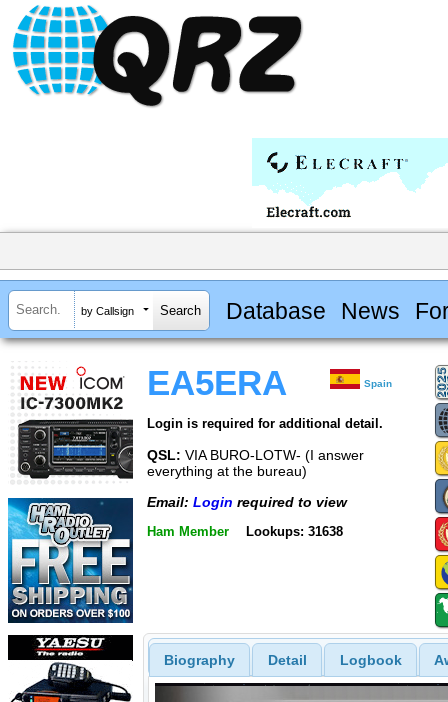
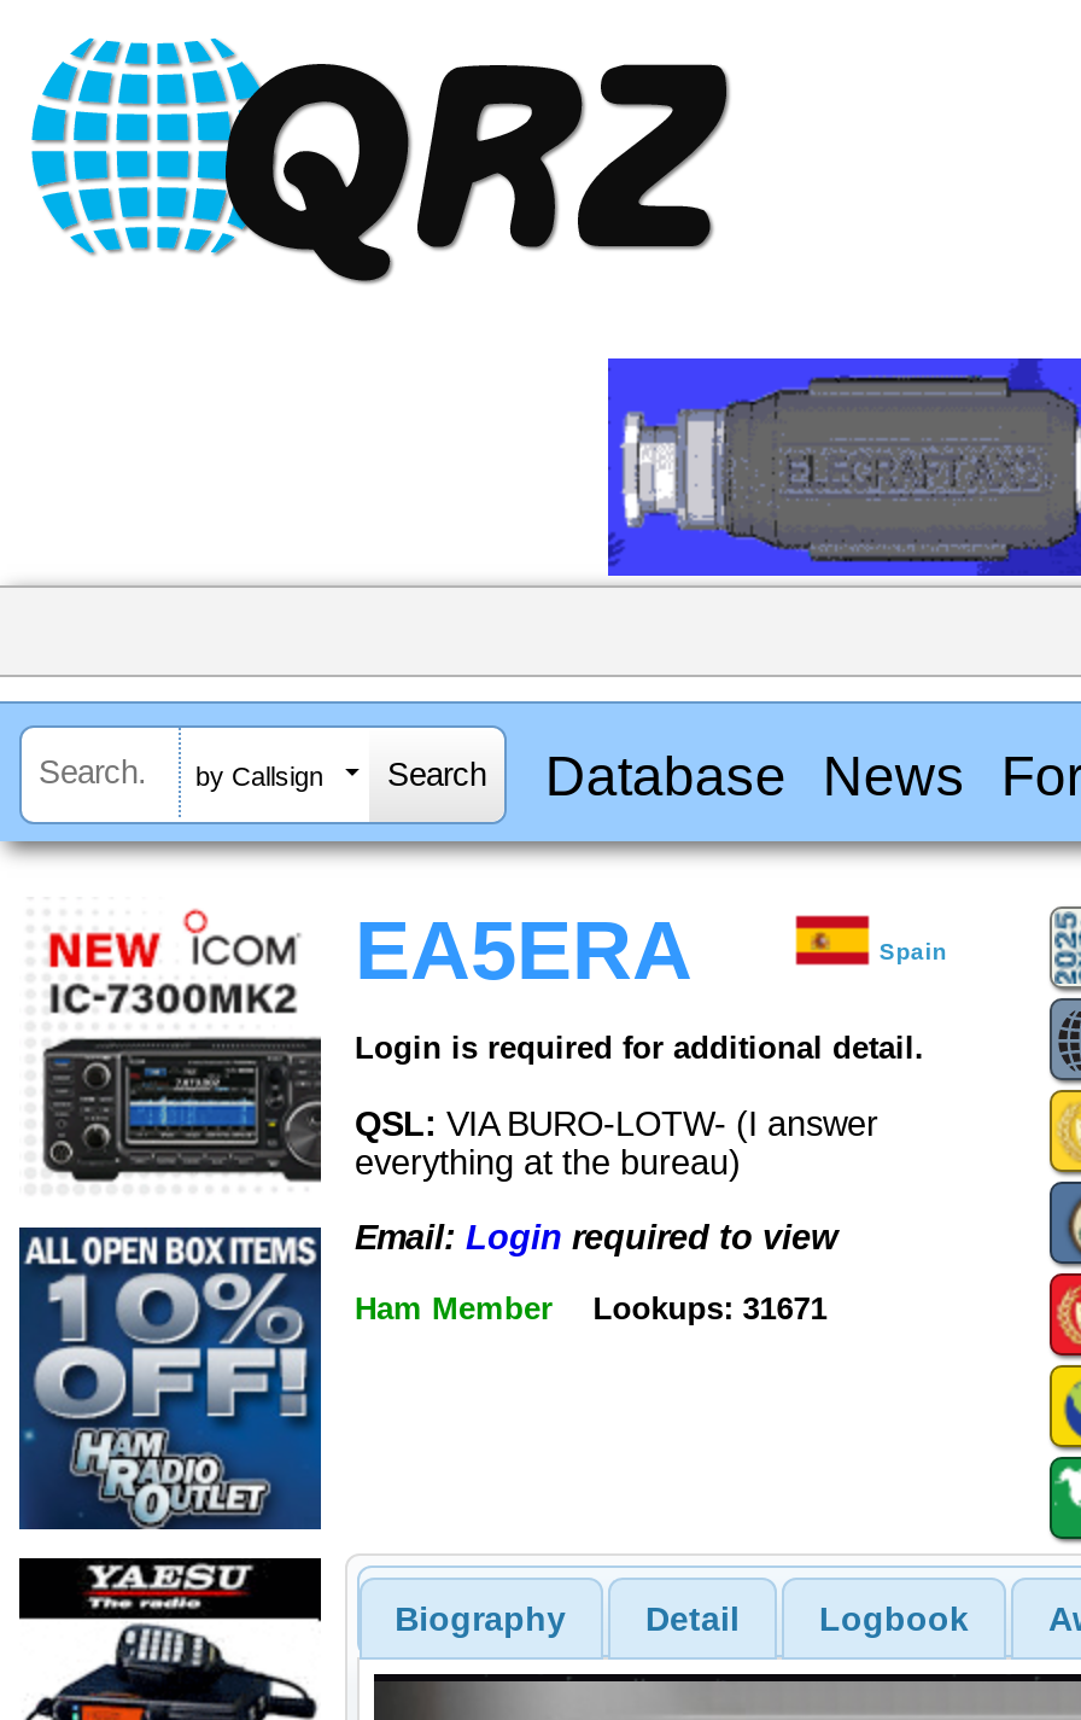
- [image]
+ [image]

- [image]
- Ham Member Lookups: 31638
+ [image]
+ Ham Member Lookups: 31671
